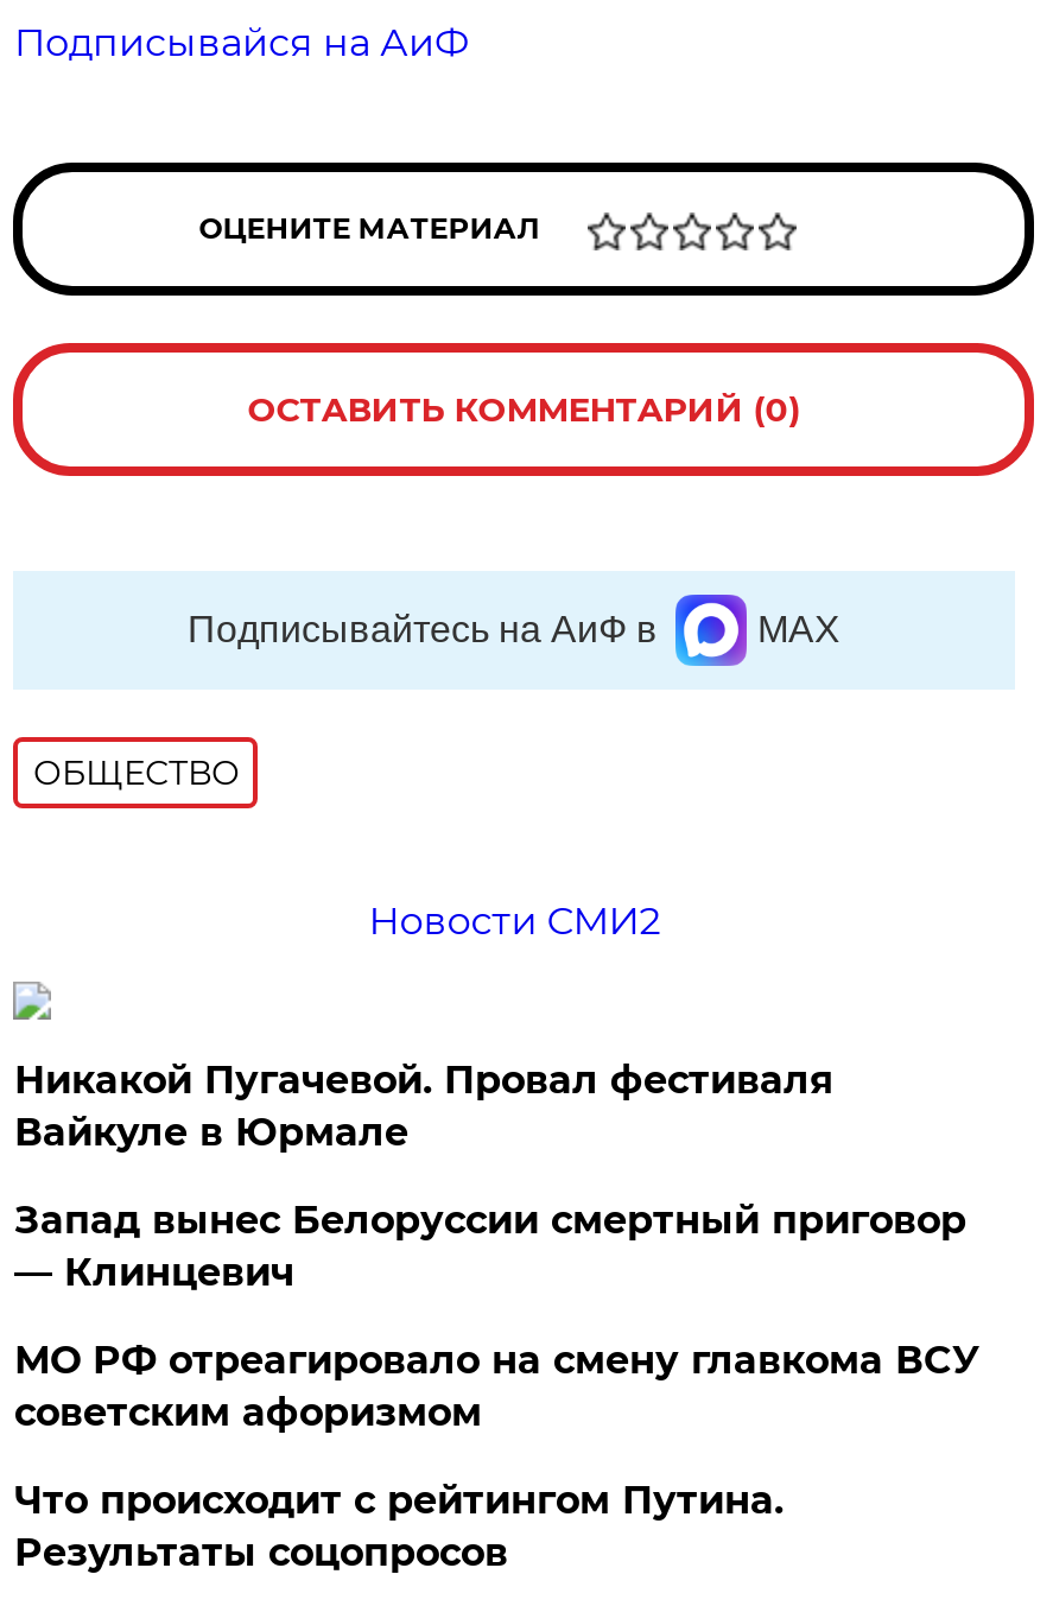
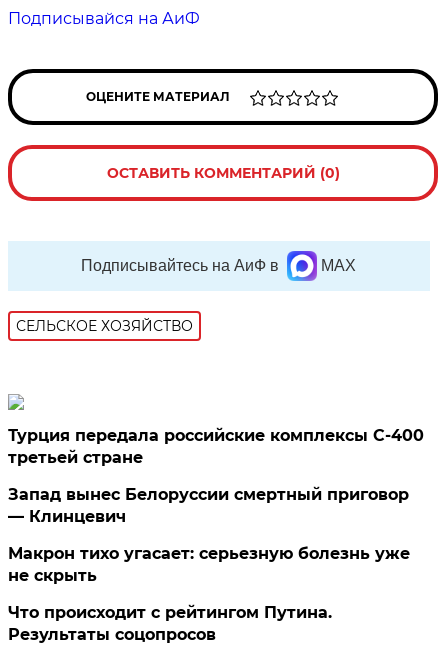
- ОБЩЕСТВО
- Новости СМИ2
+ СЕЛЬСКОЕ ХОЗЯЙСТВО

- Никакой Пугачевой. Провал фестиваля
- Вайкуле в Юрмале
+ Турция передала российские комплексы С-400
+ третьей стране

- МО РФ отреагировало на смену главкома ВСУ
- советским афоризмом
+ Макрон тихо угасает: серьезную болезнь уже
+ не скрыть
